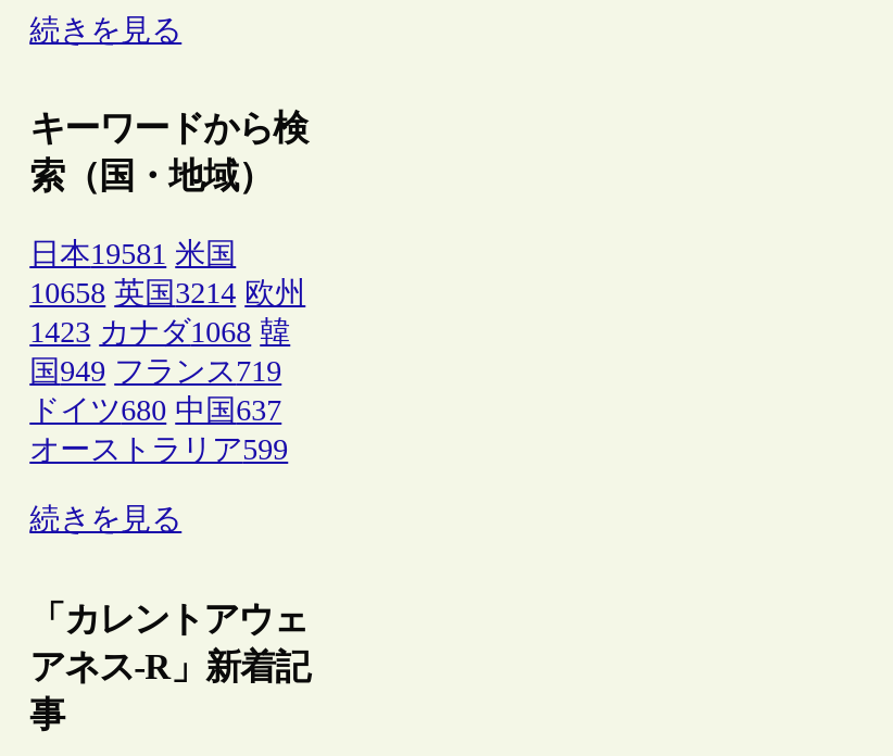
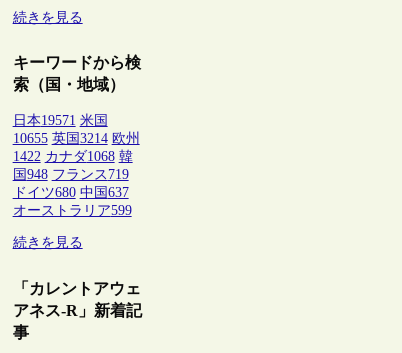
- 日本19581 米国
+ 日本19571 米国

- 10658 英国3214 欧州
+ 10655 英国3214 欧州

- 1423 カナダ1068 韓
+ 1422 カナダ1068 韓

- 国949 フランス719
+ 国948 フランス719
